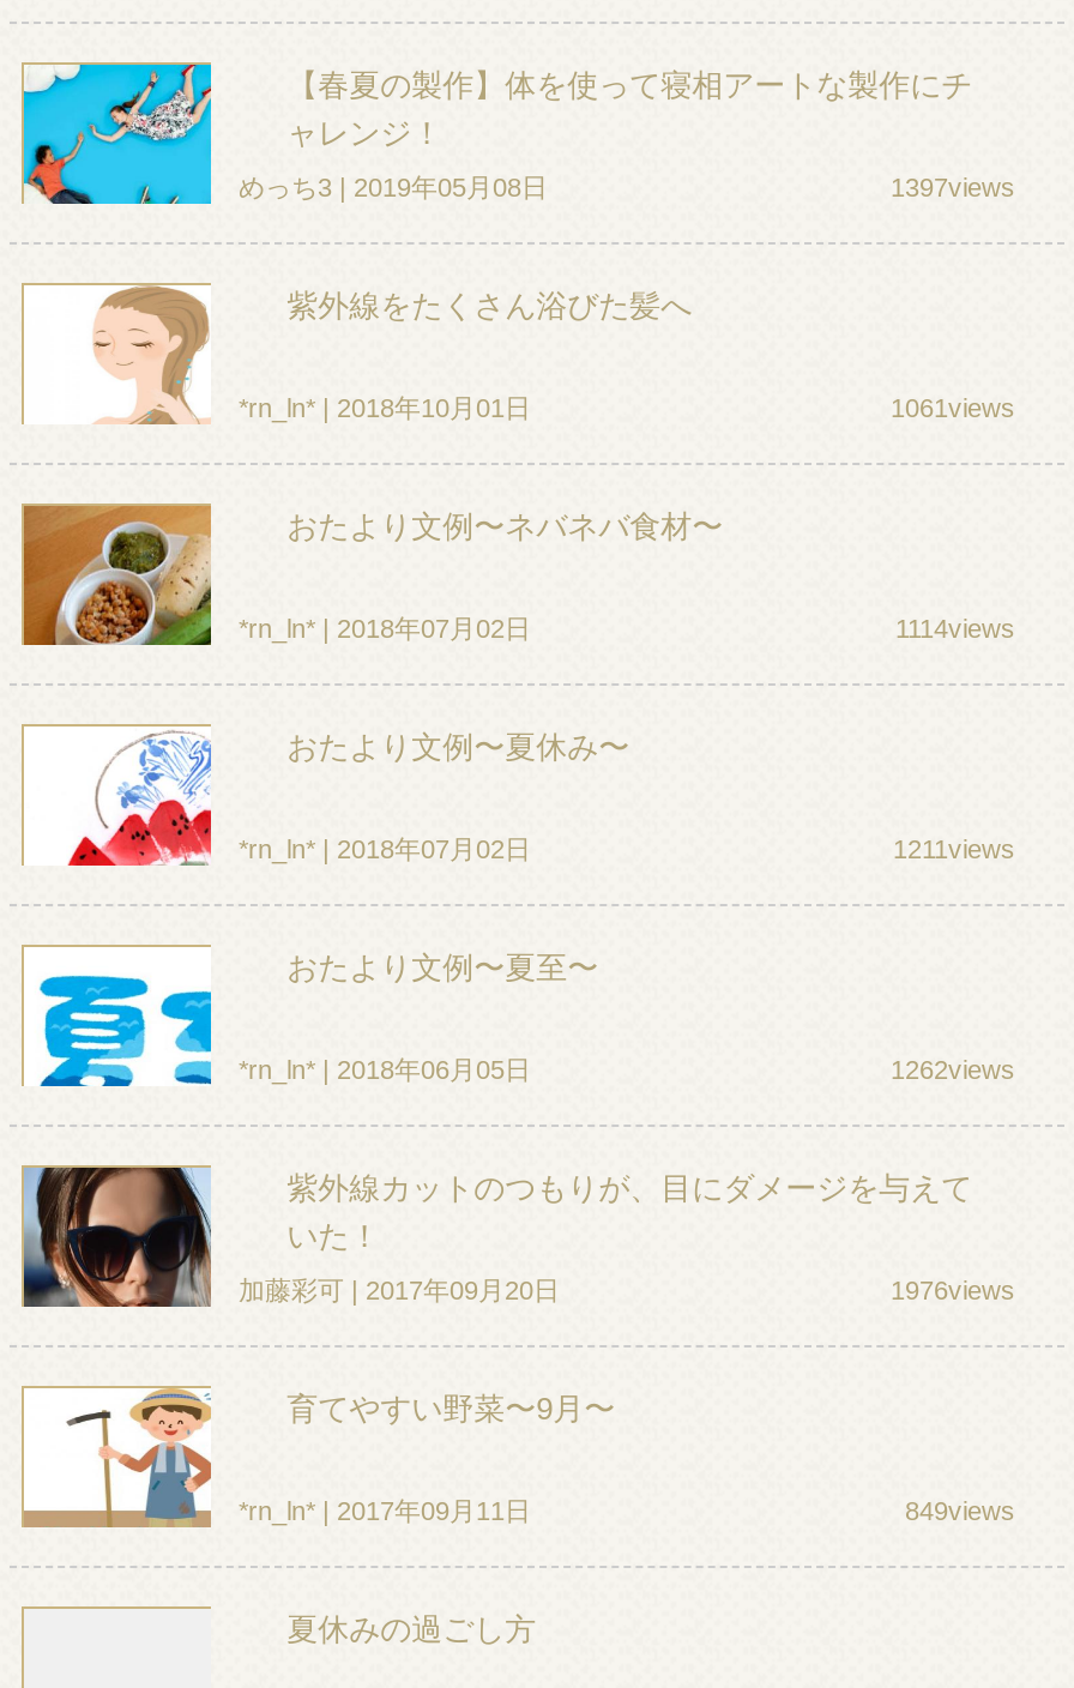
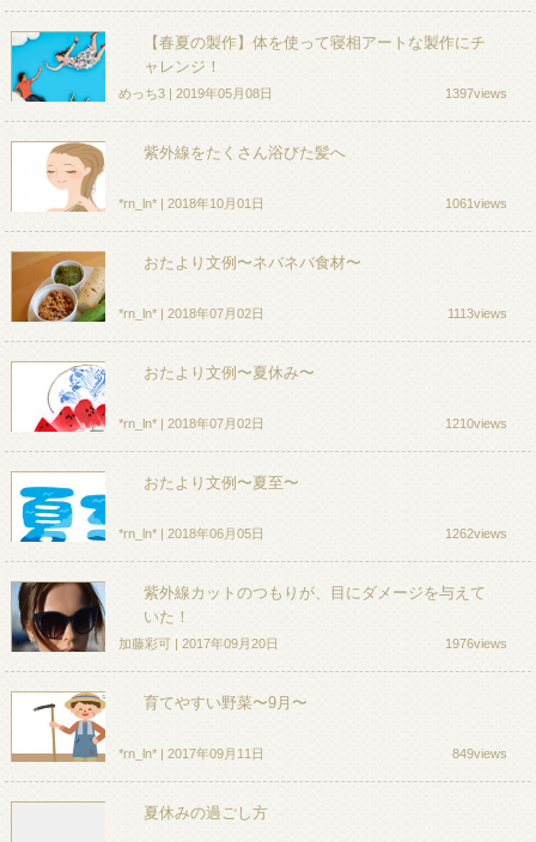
- 1114views
+ 1113views

- 1211views
+ 1210views
